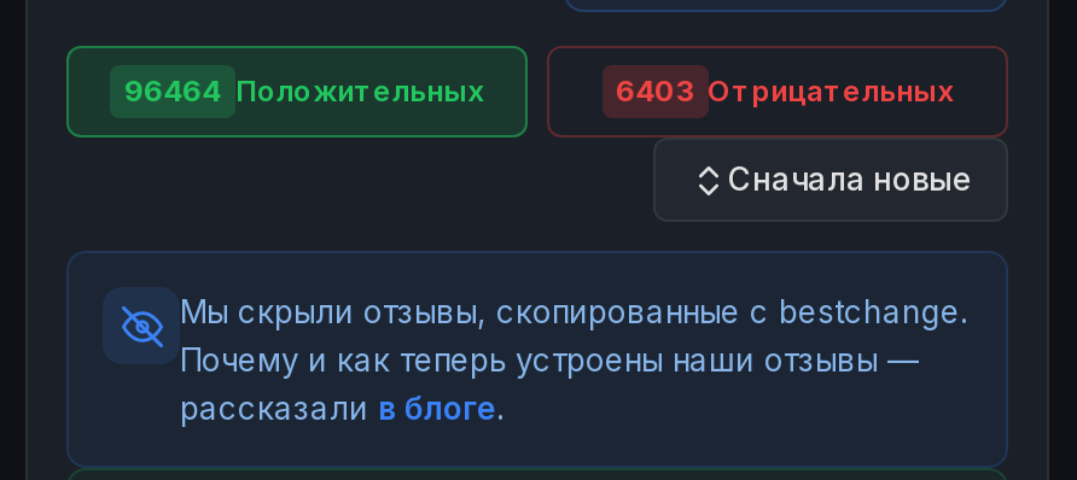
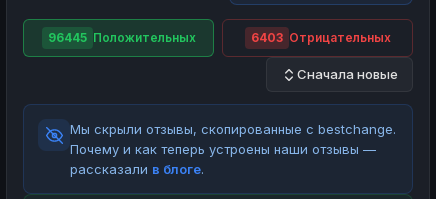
- 96464 Положительных
+ 96445 Положительных
